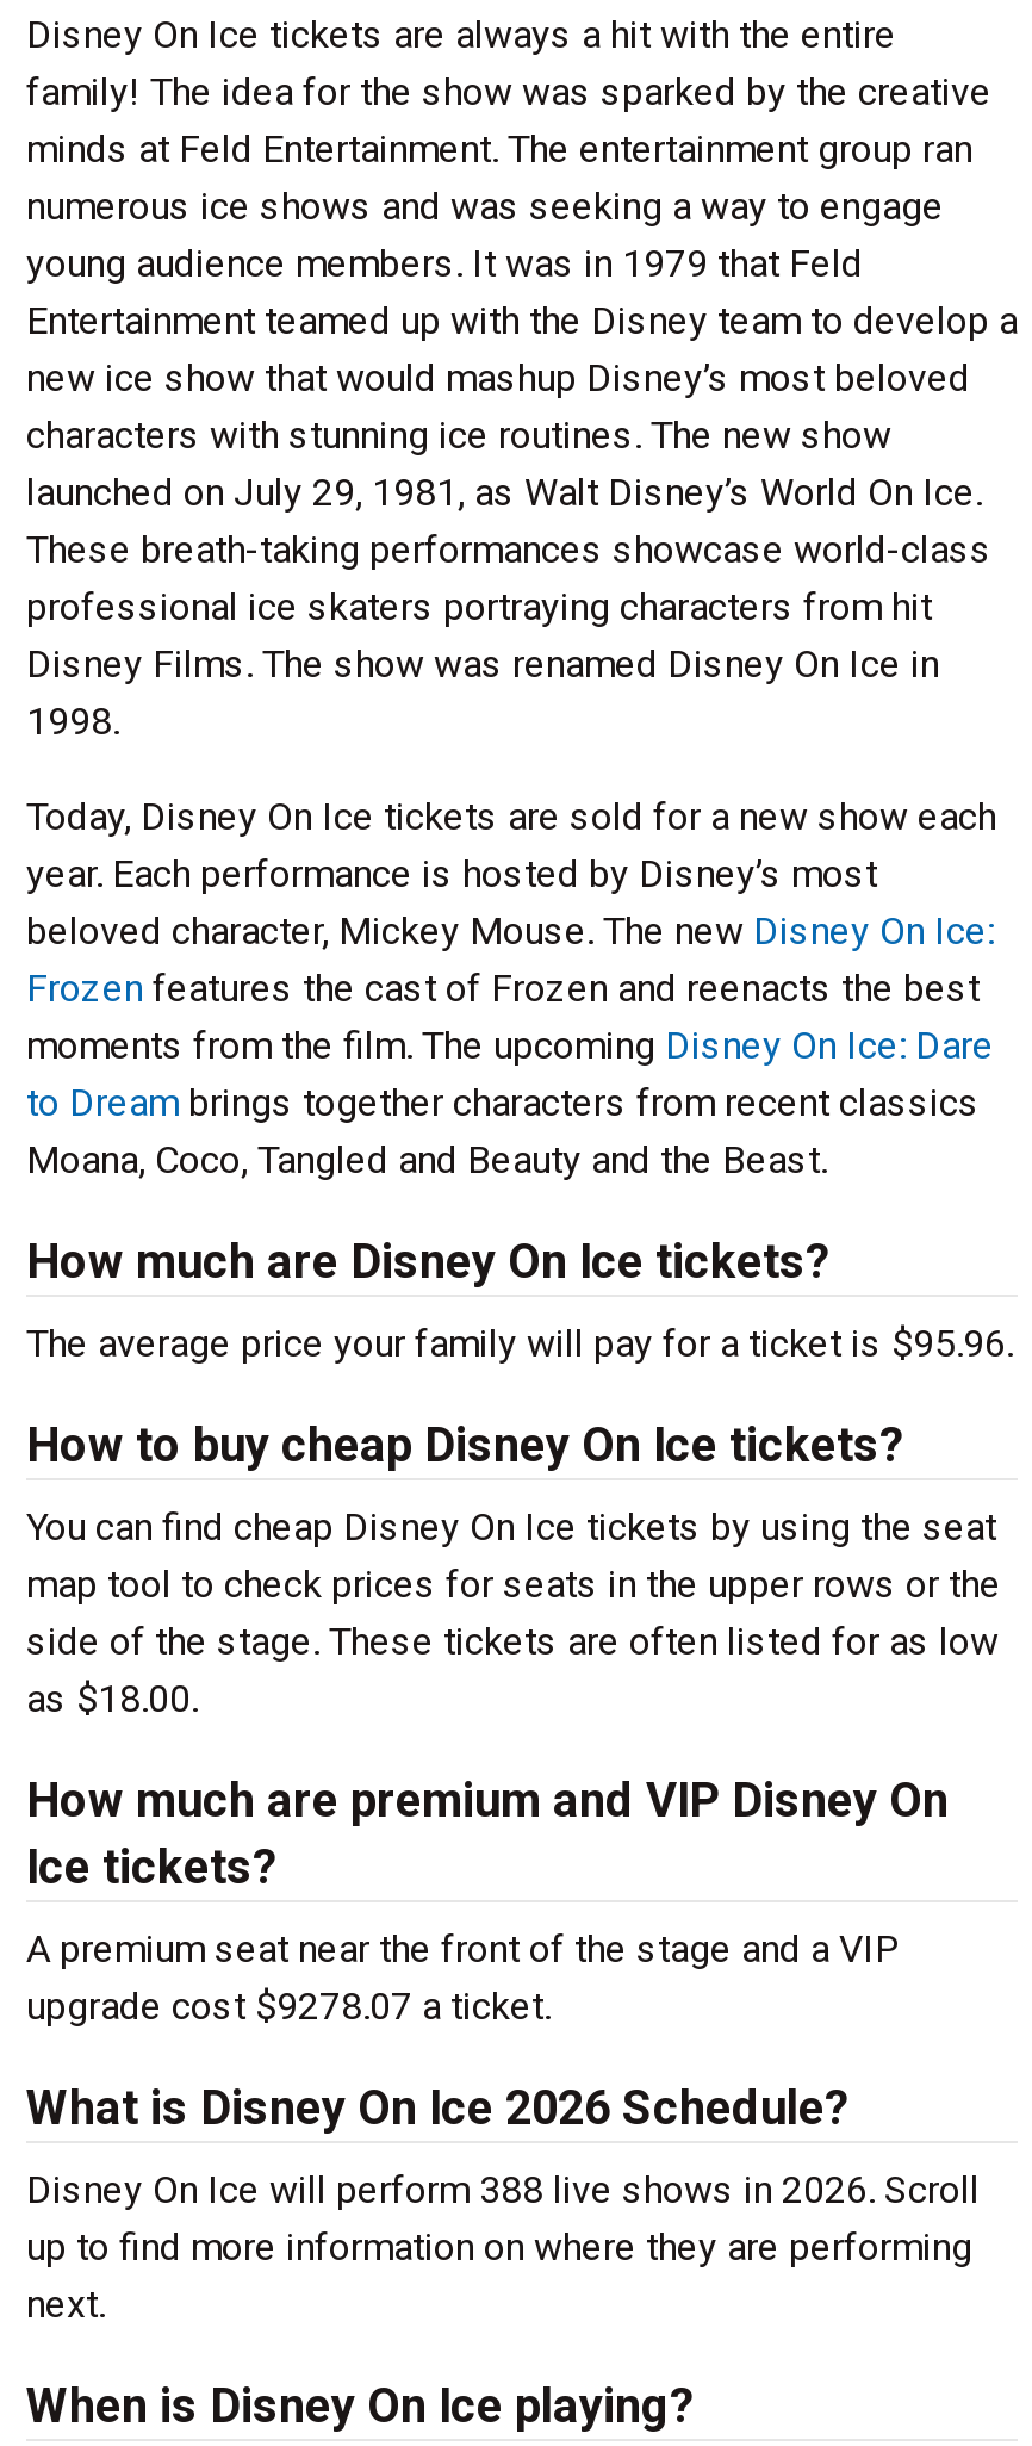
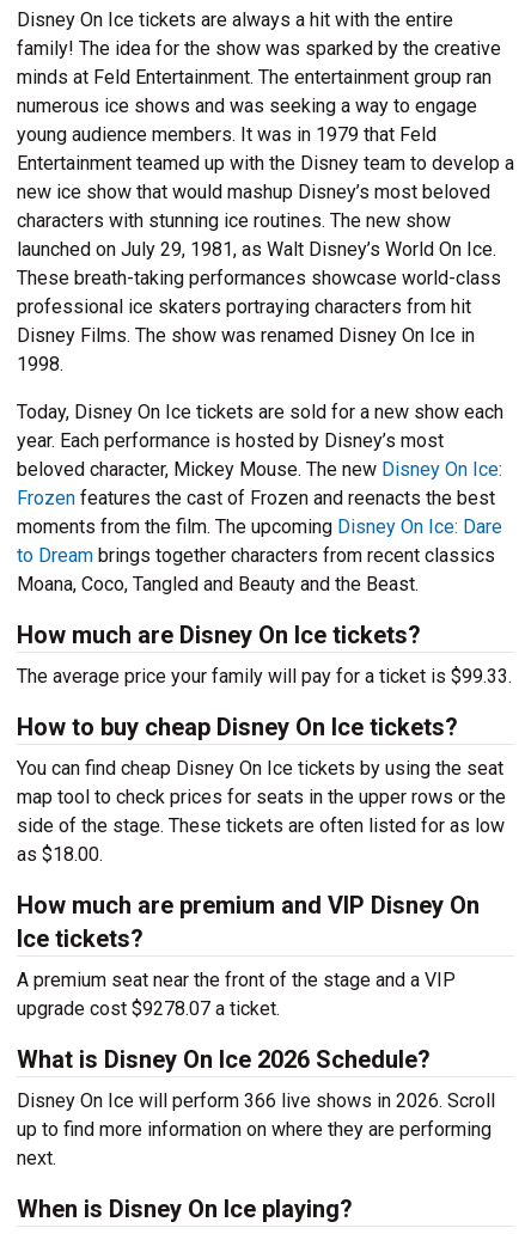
- The average price your family will pay for a ticket is $95.96.
+ The average price your family will pay for a ticket is $99.33.

- Disney On Ice will perform 388 live shows in 2026. Scroll
+ Disney On Ice will perform 366 live shows in 2026. Scroll
